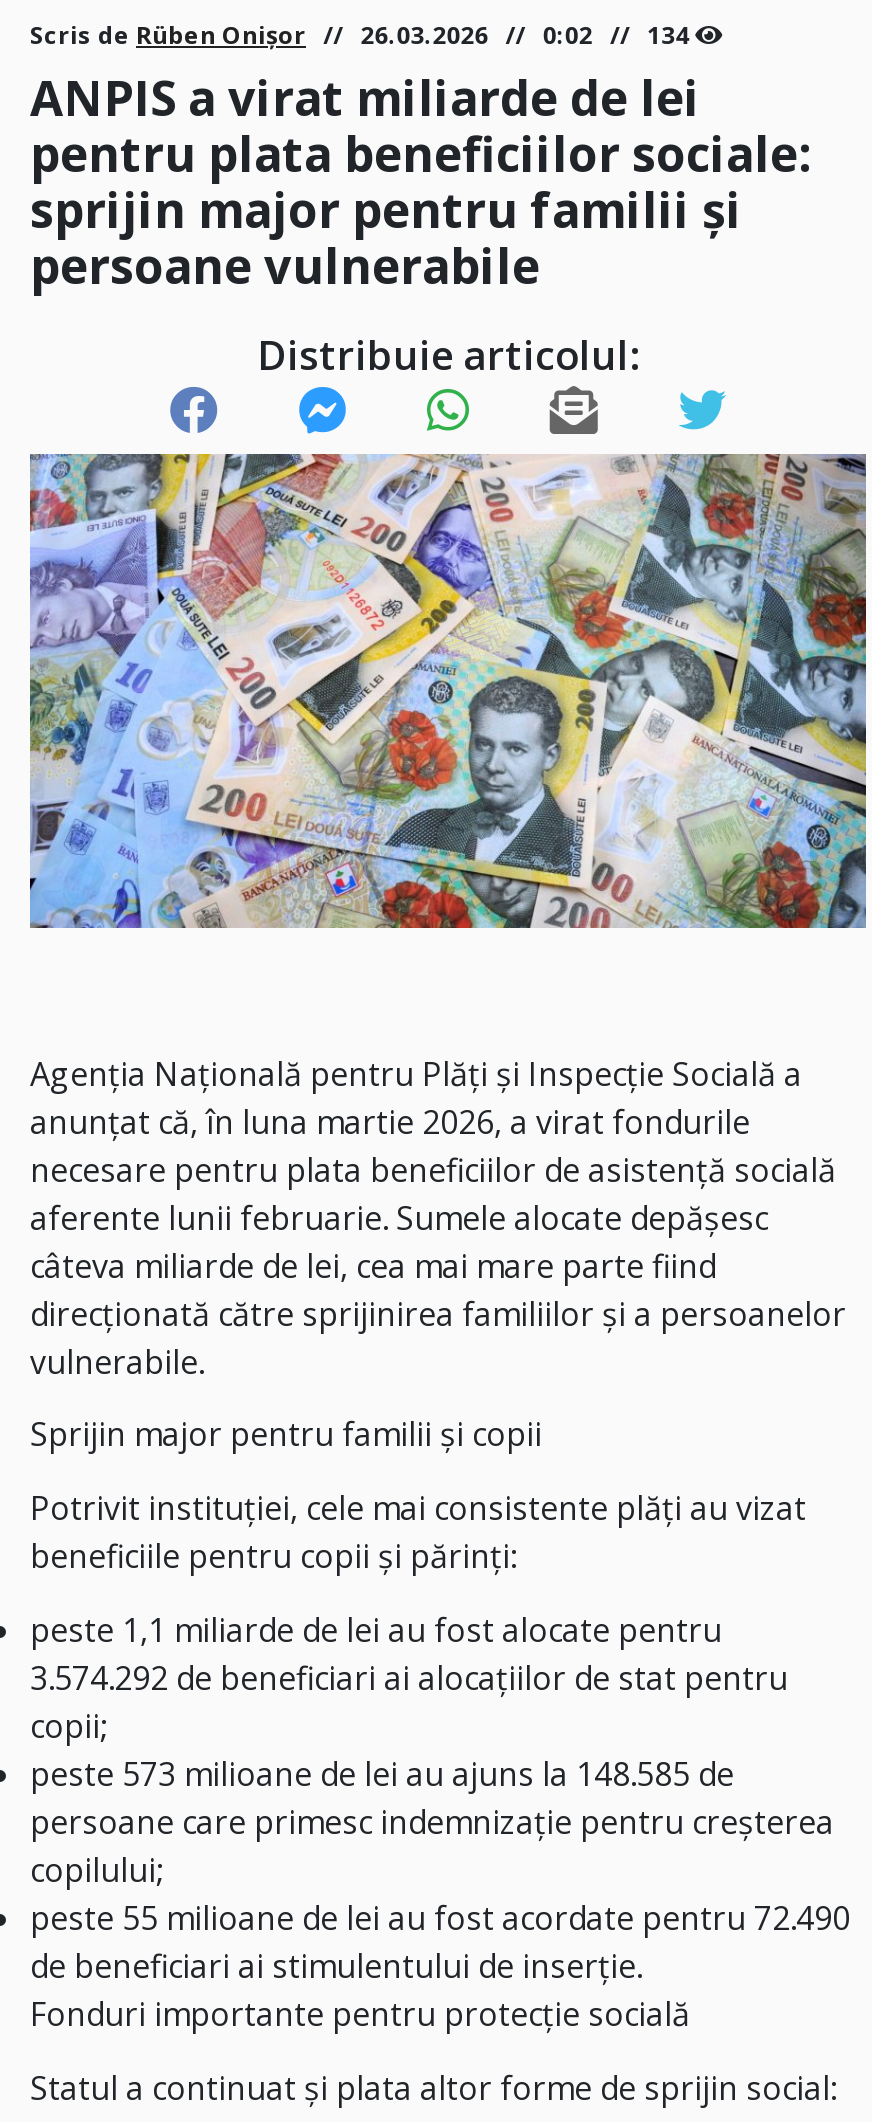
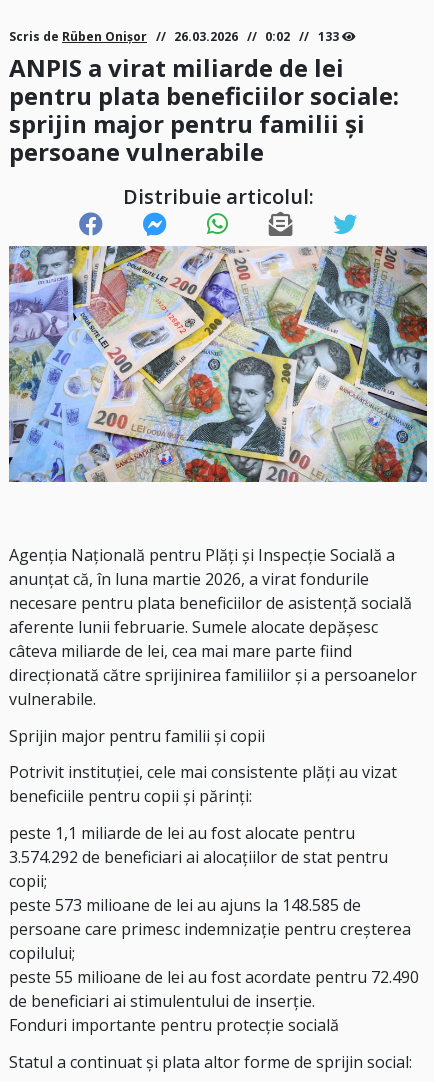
- Scris de Rüben Onișor 26.03.2026 0:02 134
+ Scris de Rüben Onișor 26.03.2026 0:02 133
